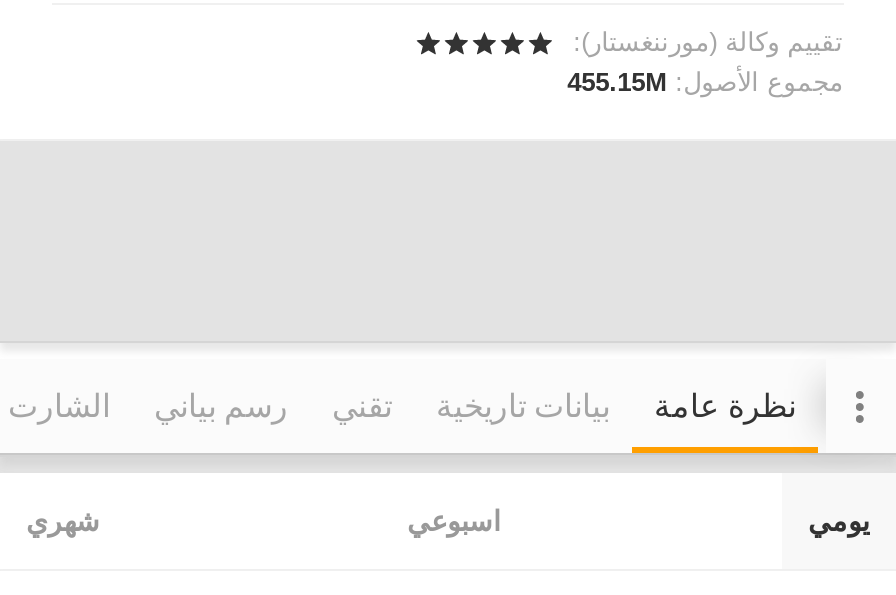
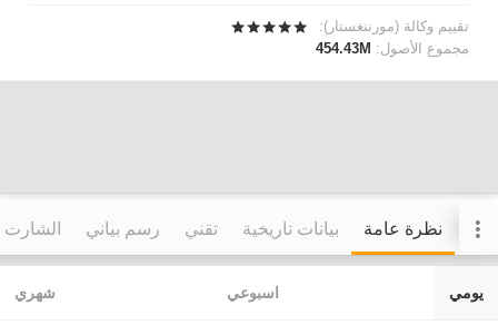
- مجموع الأصول: 455.15M
+ مجموع الأصول: 454.43M
